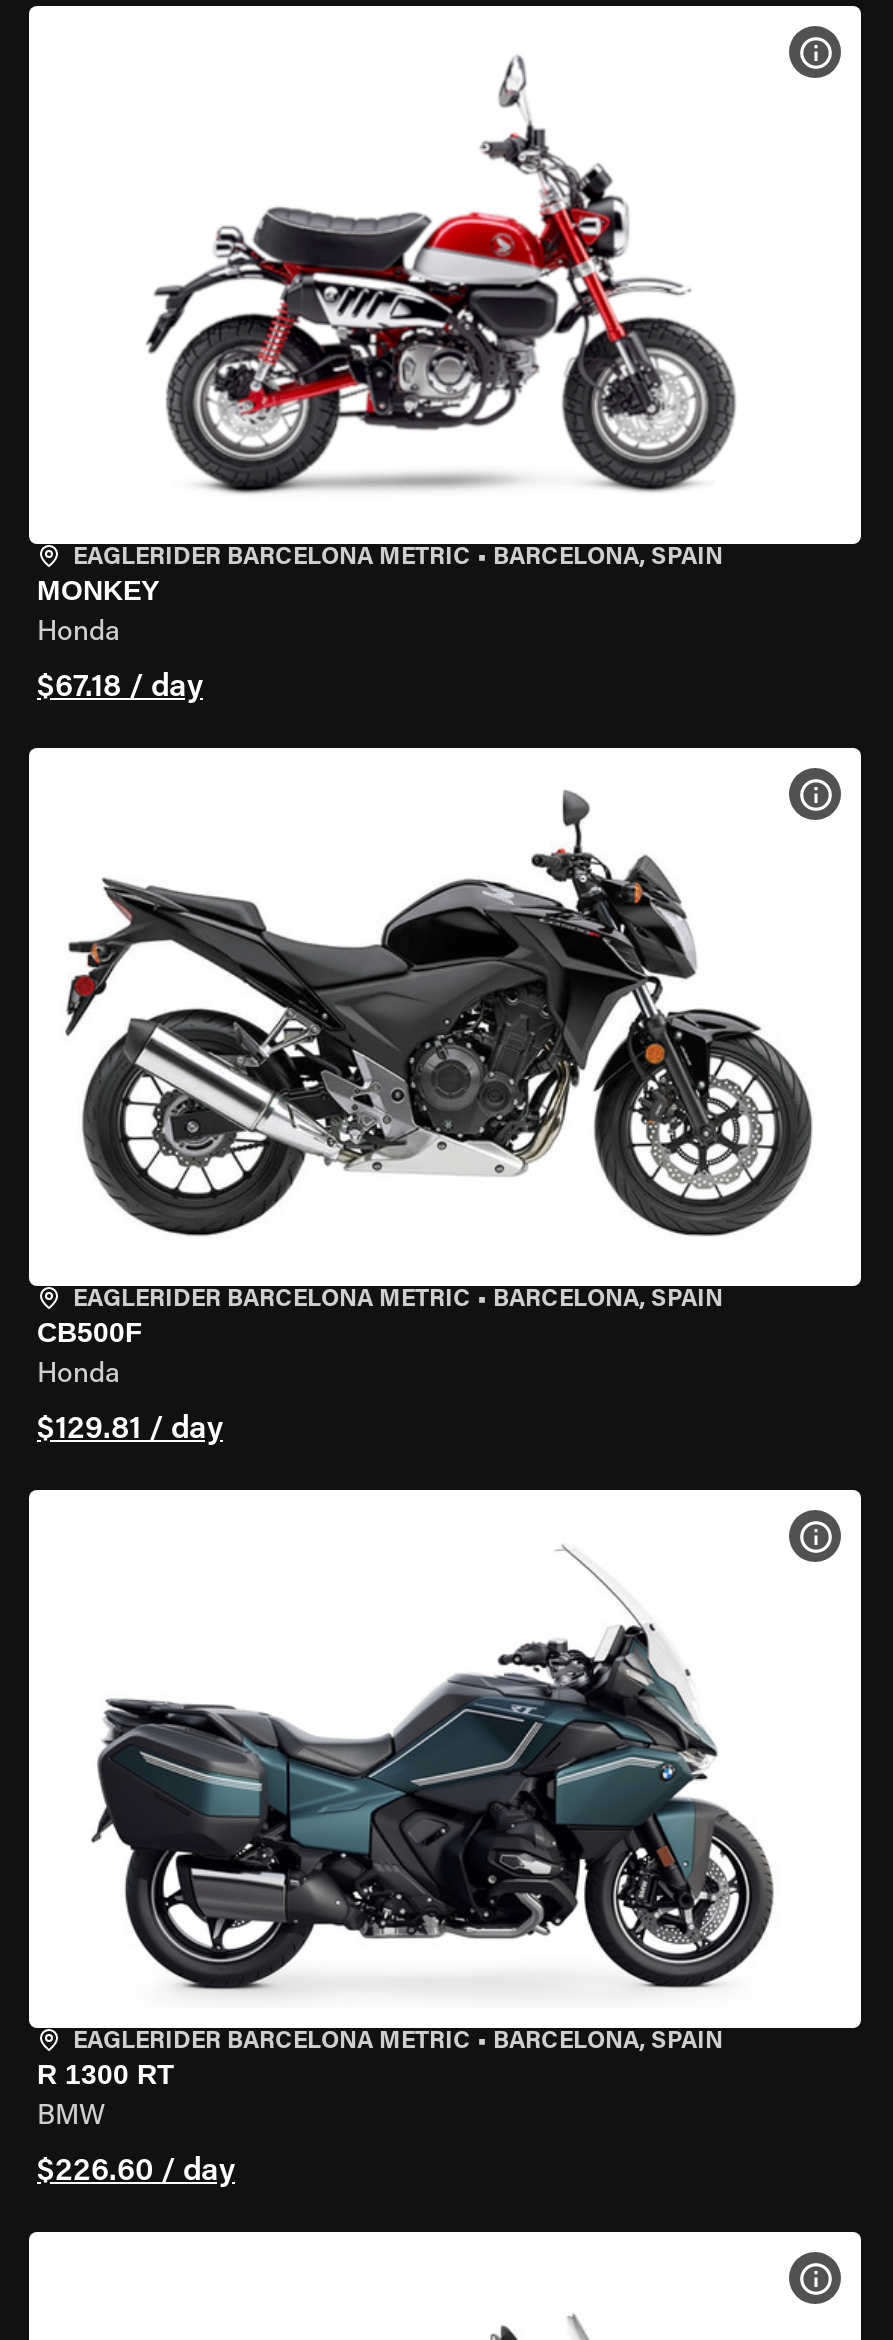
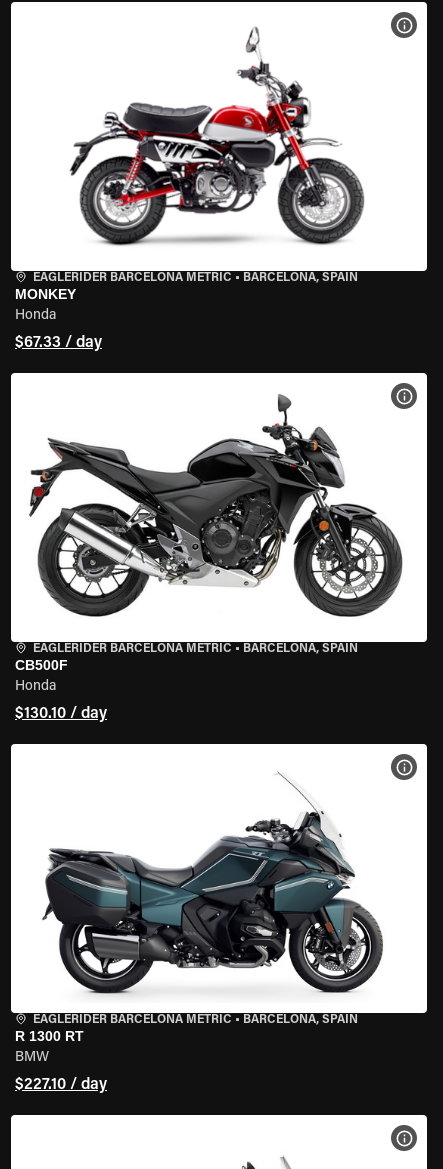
- $67.18 / day
+ $67.33 / day

- $129.81 / day
+ $130.10 / day

- $226.60 / day
+ $227.10 / day
